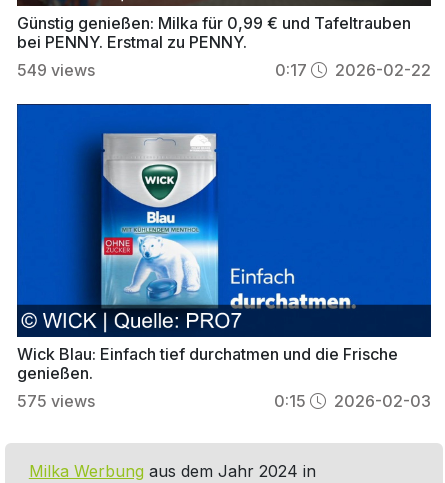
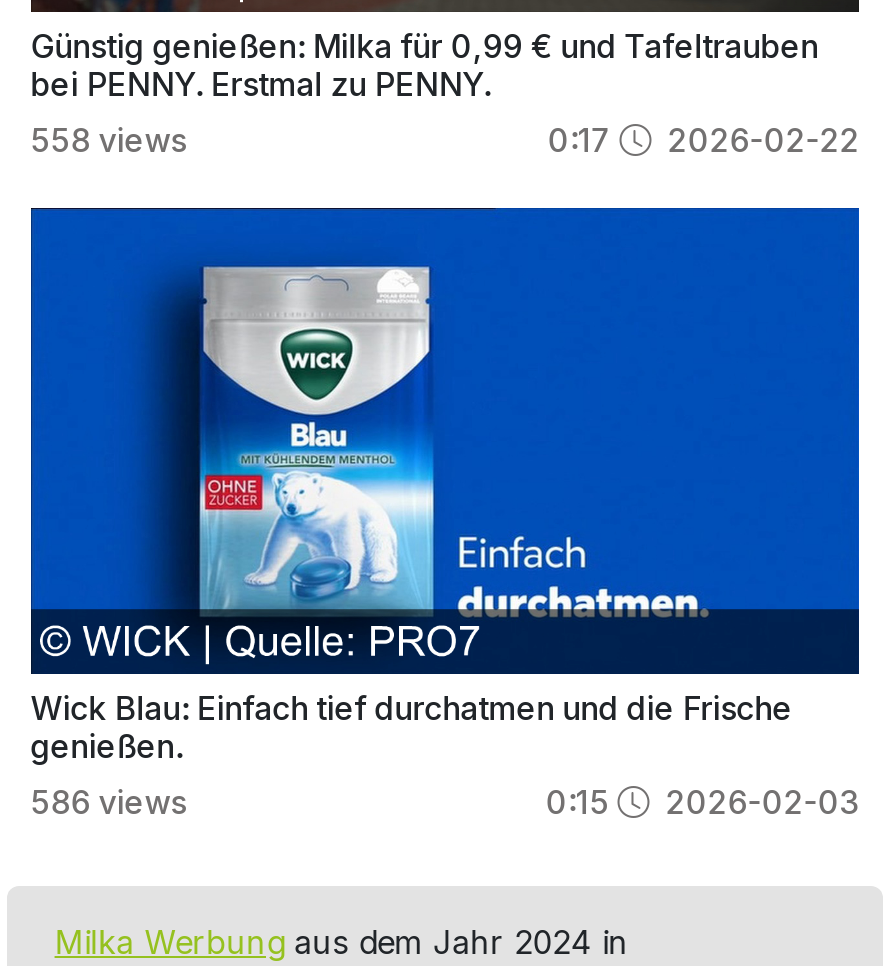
- 549 views
+ 558 views

- 575 views
+ 586 views
